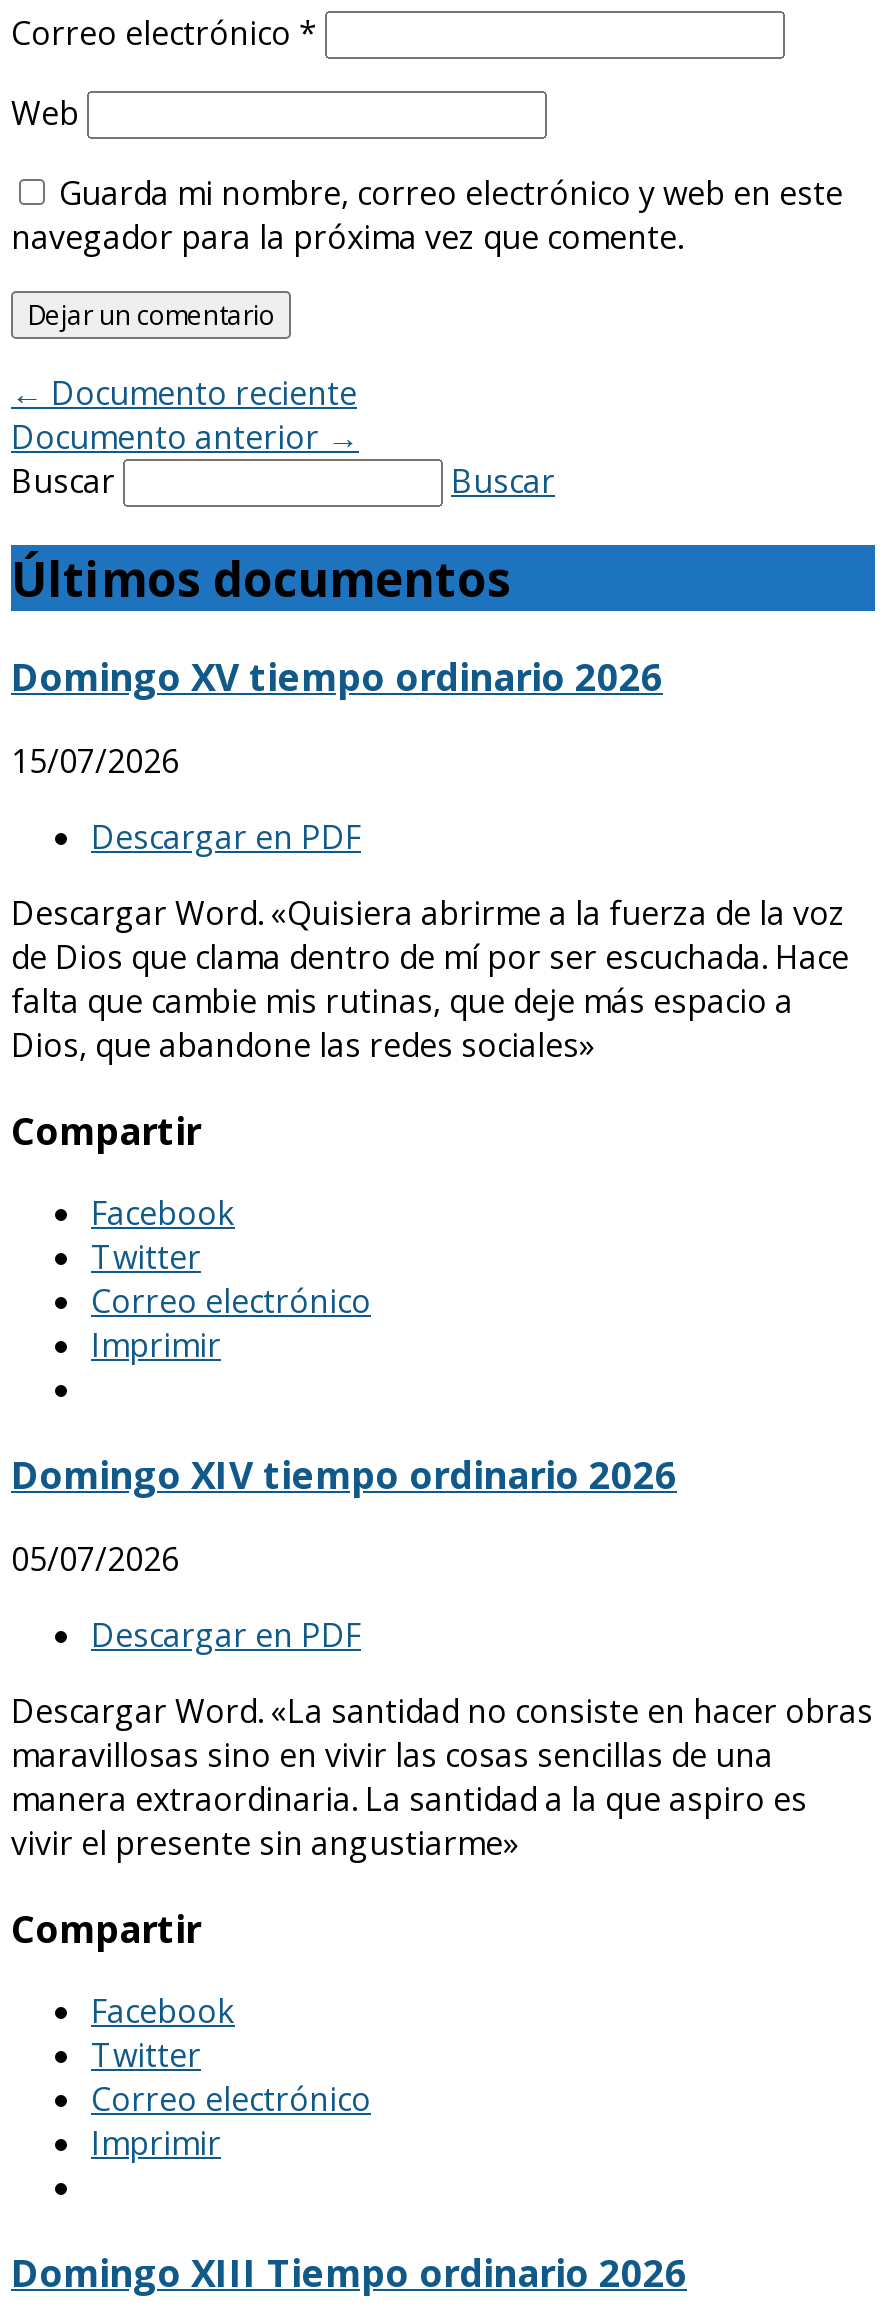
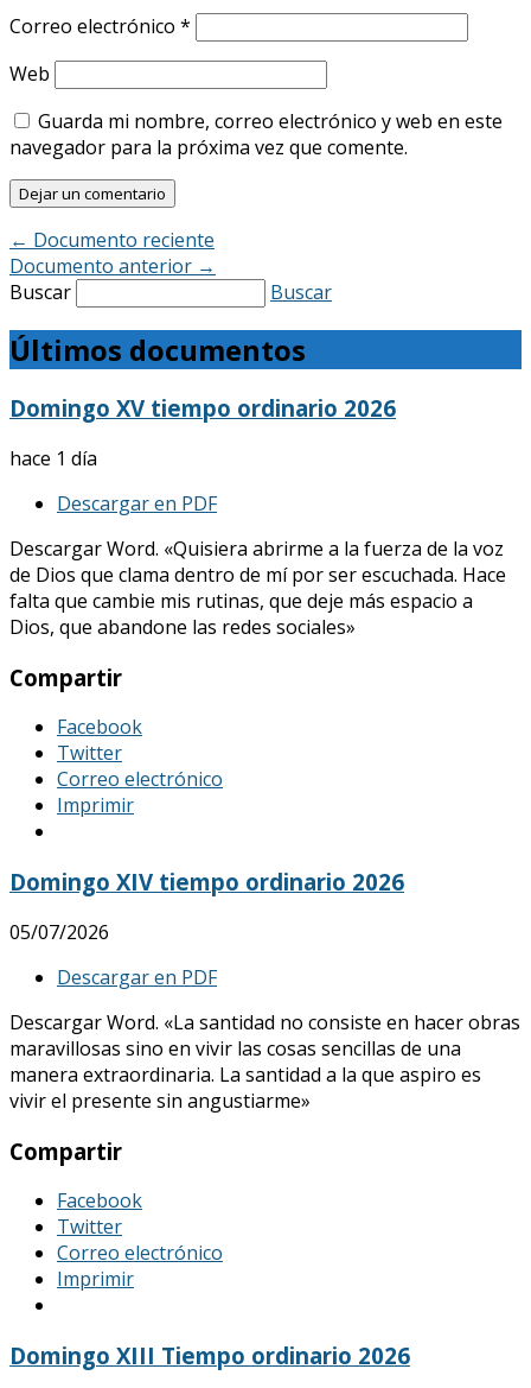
- 15/07/2026
+ hace 1 día
